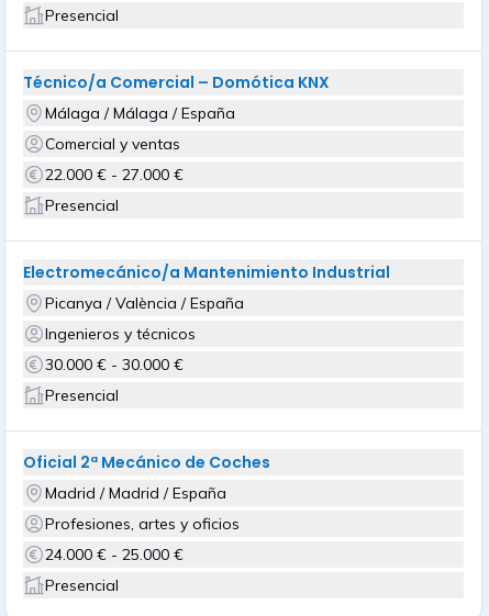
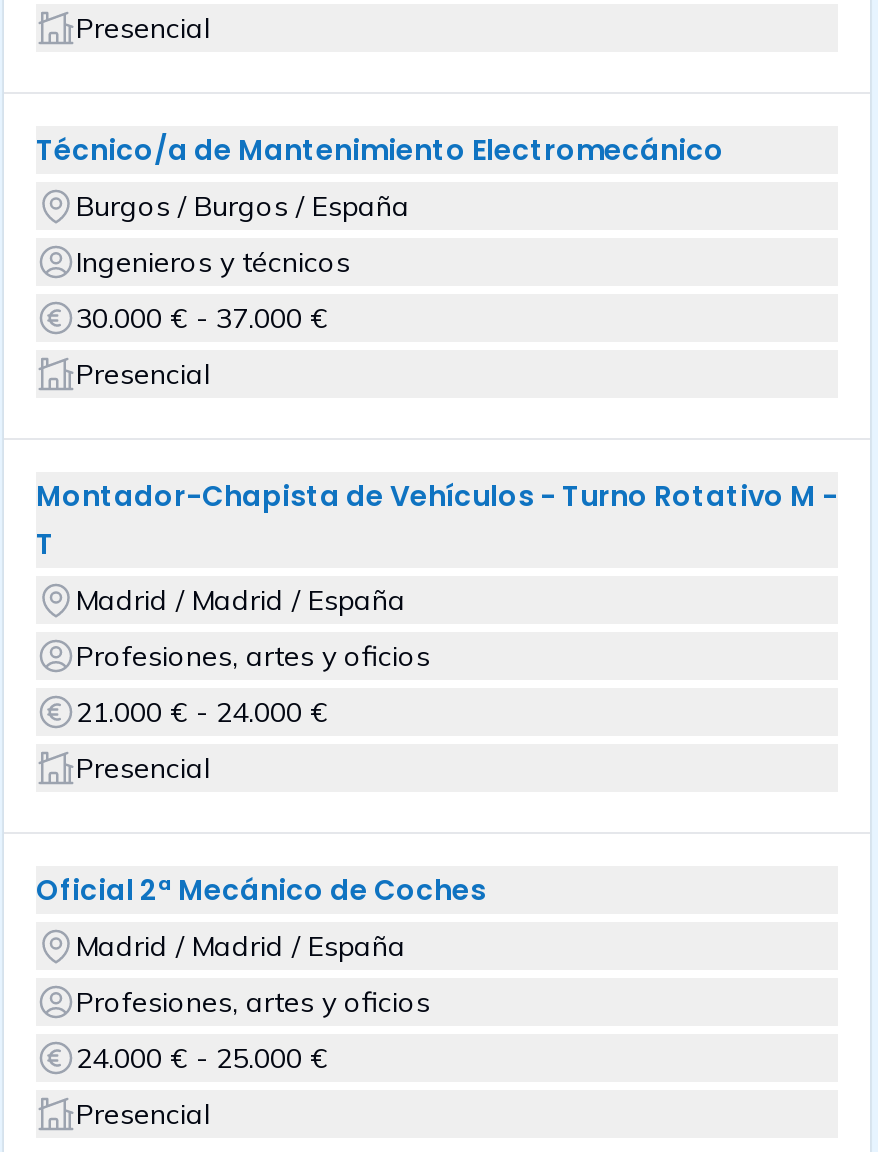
- Técnico/a Comercial – Domótica KNX
- Málaga / Málaga / España
+ Técnico/a de Mantenimiento Electromecánico
+ Burgos / Burgos / España

- Comercial y ventas

- 22.000 € - 27.000 €
+ 30.000 € - 37.000 €

+ Profesiones, artes y oficios

- Electromecánico/a Mantenimiento Industrial
- Picanya / València / España
+ Montador-Chapista de Vehículos - Turno Rotativo M -
+ T
+ Madrid / Madrid / España

moved up: Ingenieros y técnicos

- 30.000 € - 30.000 €
+ 21.000 € - 24.000 €
